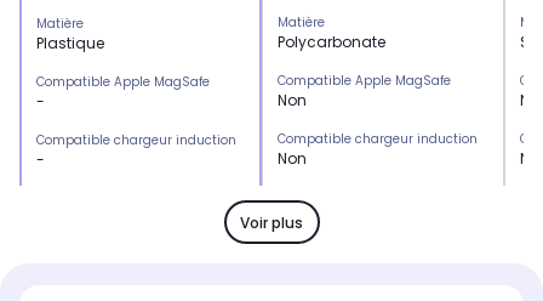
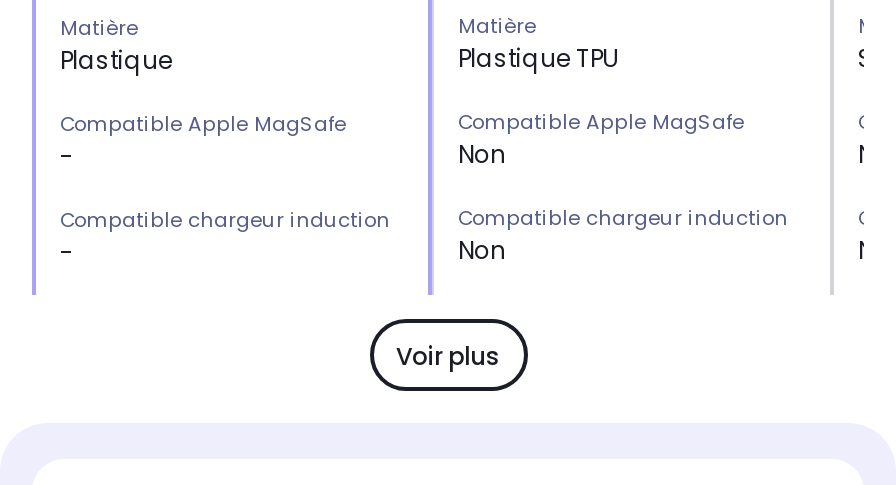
- Polycarbonate
+ Plastique TPU
